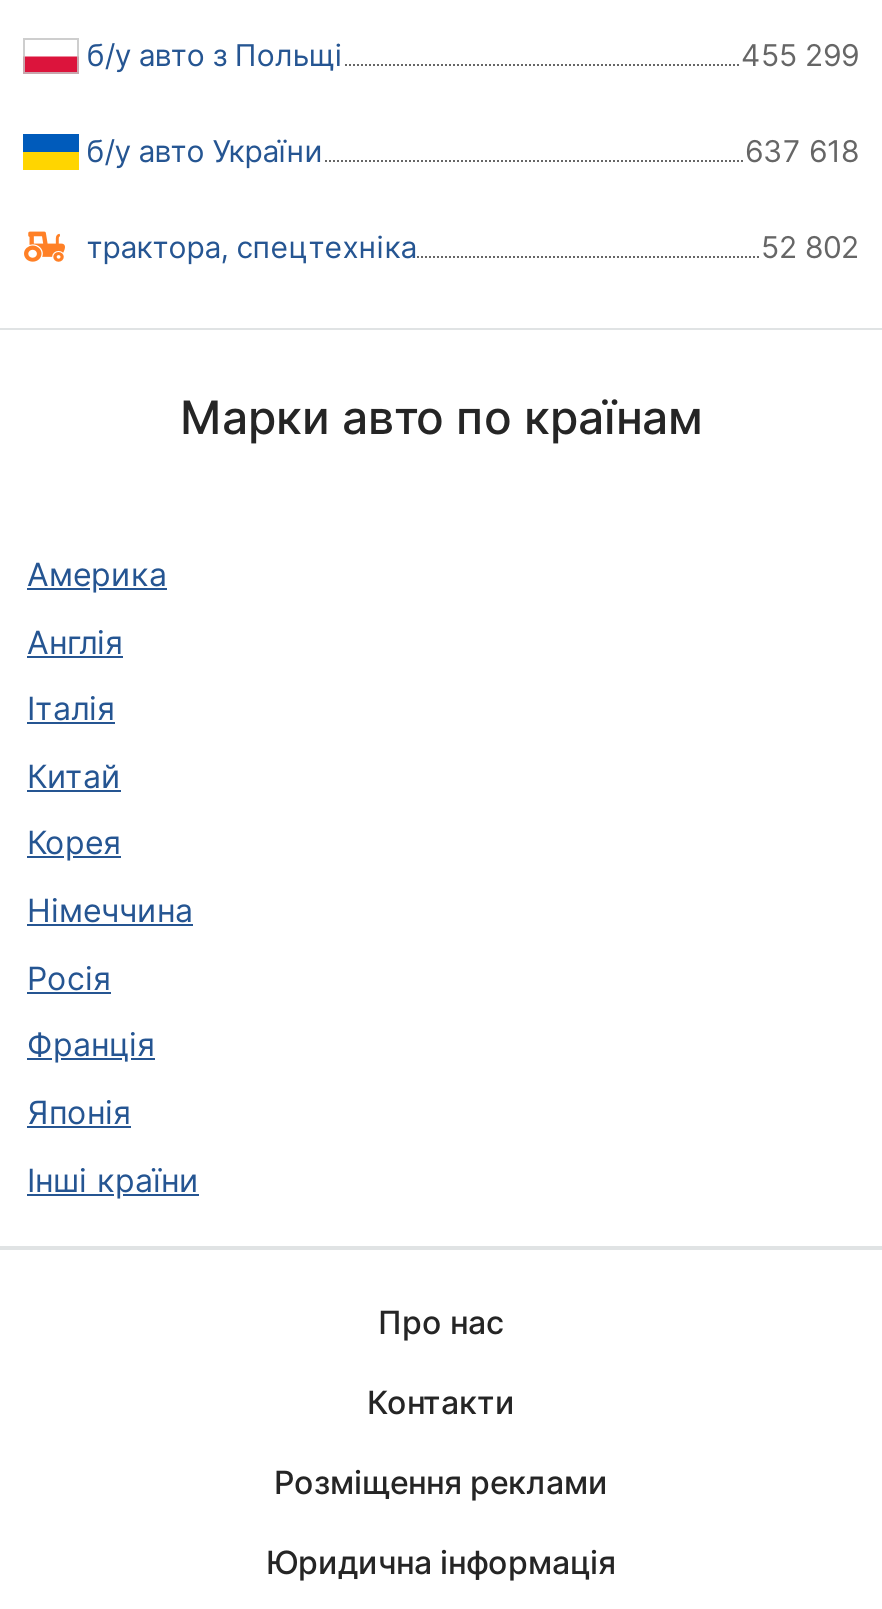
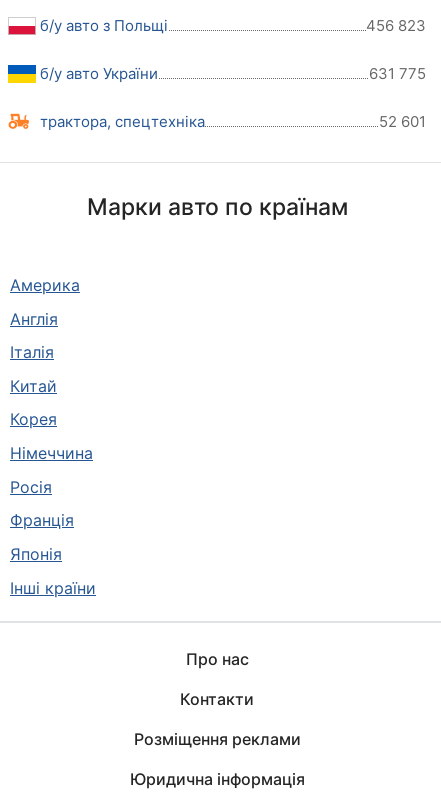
- 455 299
+ 456 823

- 637 618
+ 631 775

- 52 802
+ 52 601
